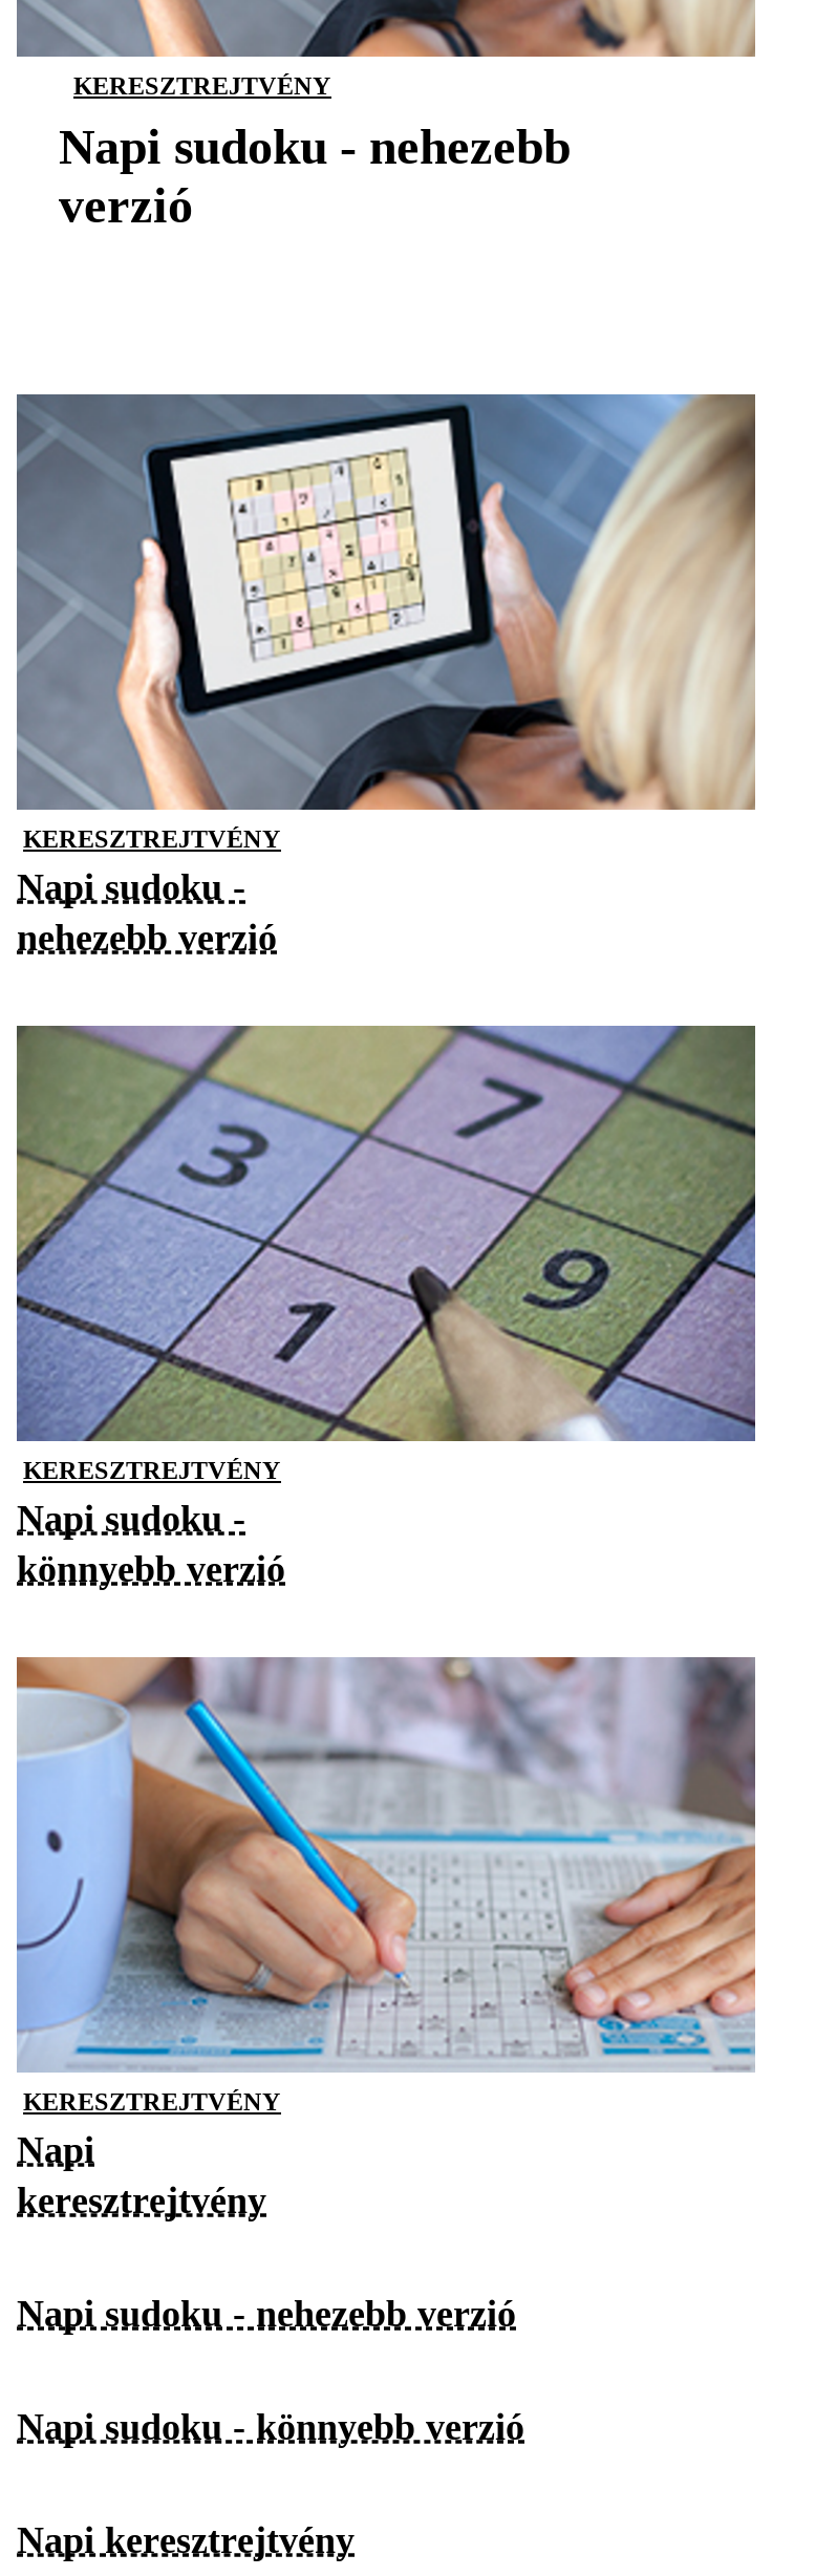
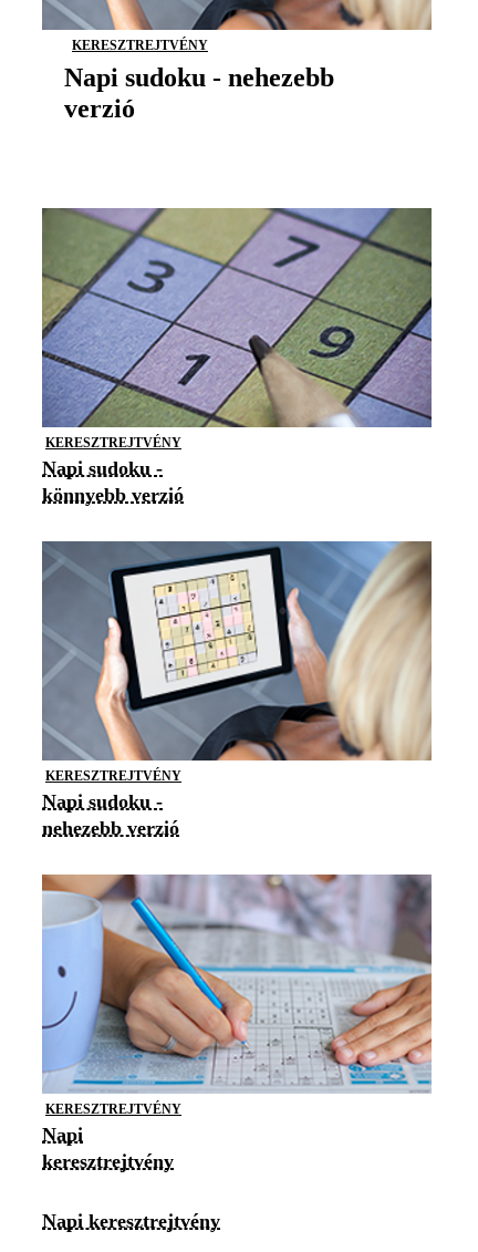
moved down: [image]

moved down: nehezebb verzió

moved up: [image]

moved up: könnyebb verzió

- Napi sudoku - nehezebb verzió
- Napi sudoku - könnyebb verzió
